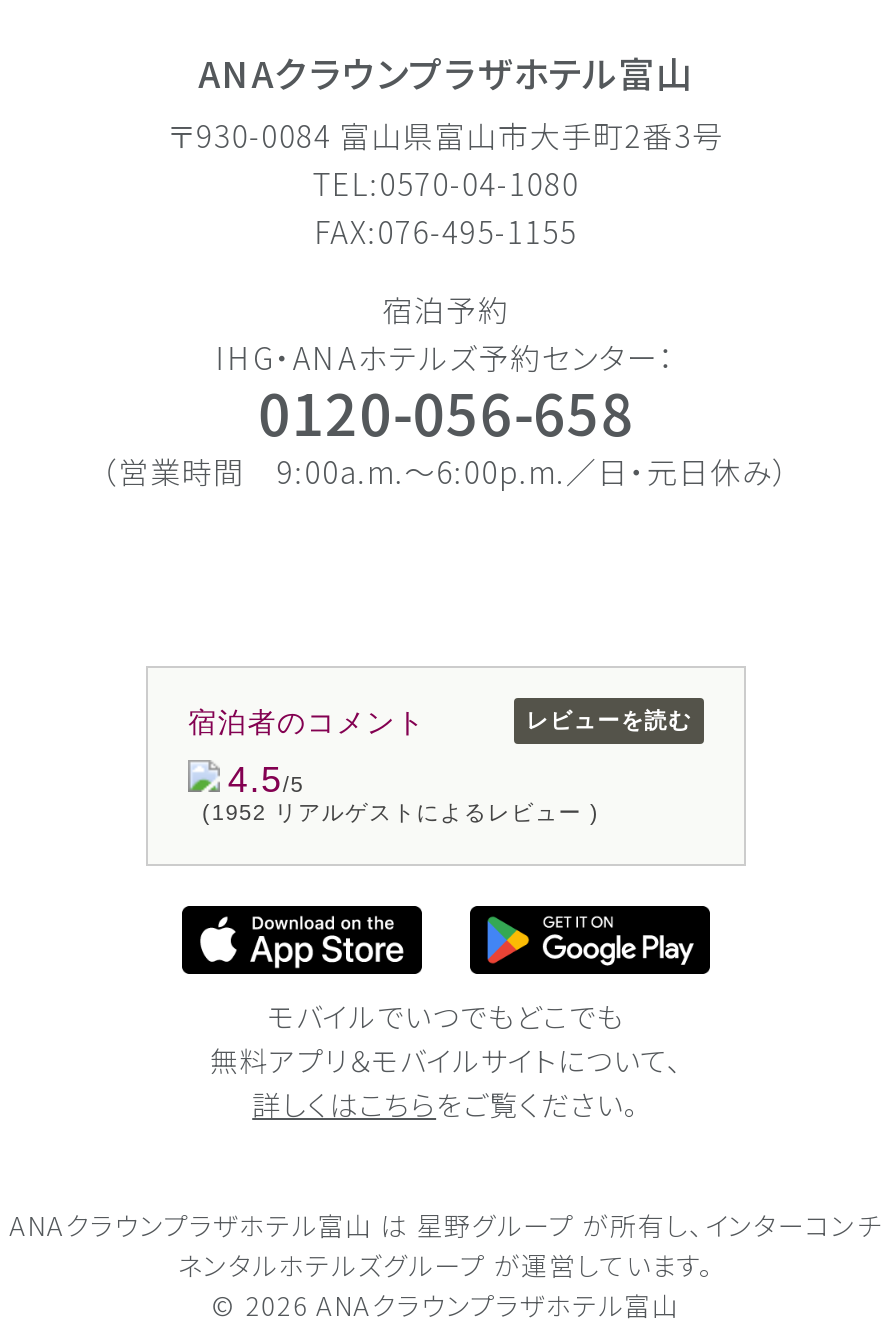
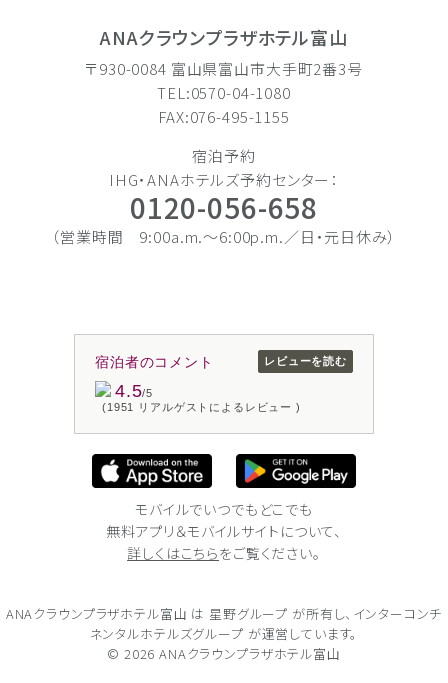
- (1952 リアルゲストによるレビュー )
+ (1951 リアルゲストによるレビュー )
